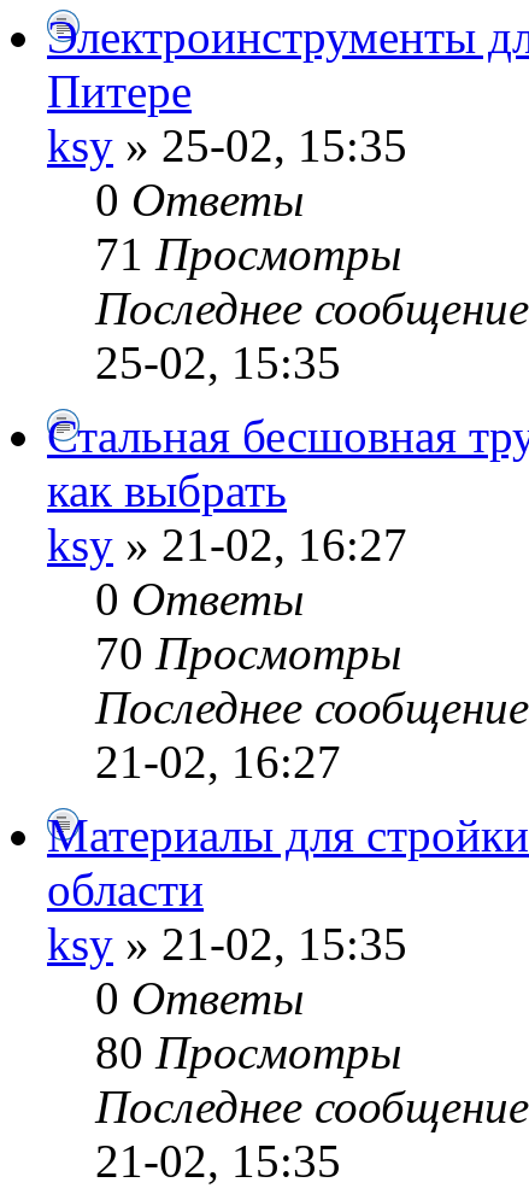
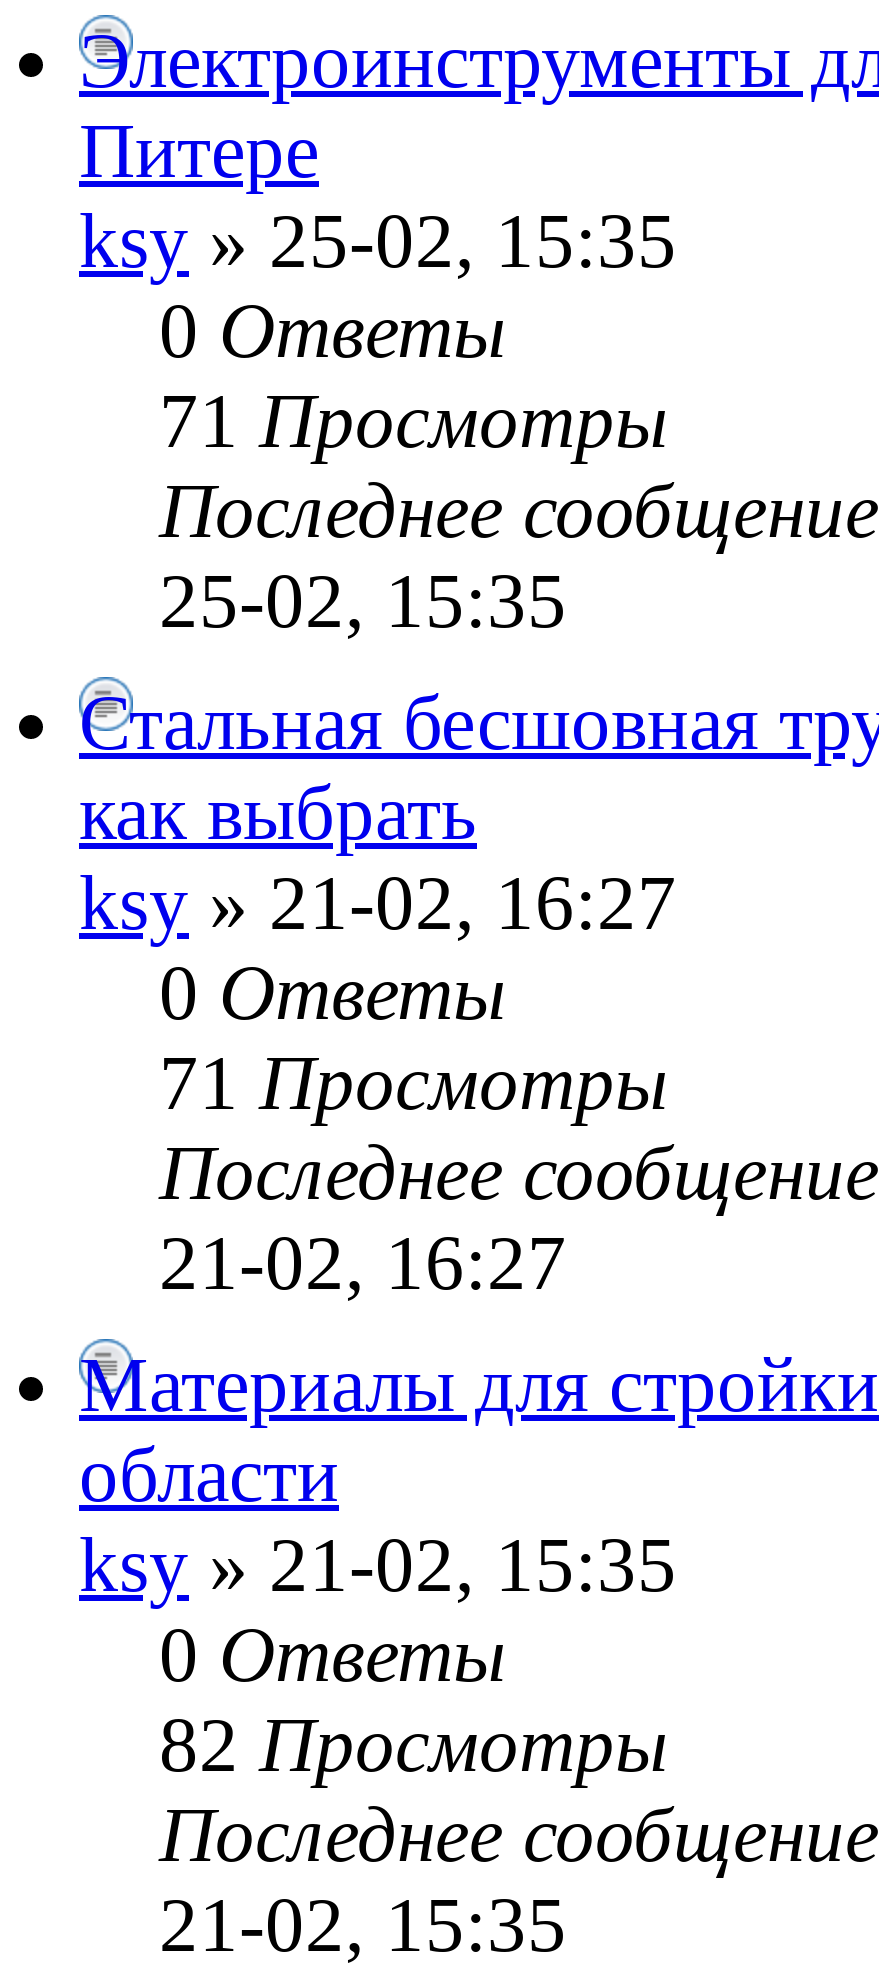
- 70 Просмотры
+ 71 Просмотры

- 80 Просмотры
+ 82 Просмотры
